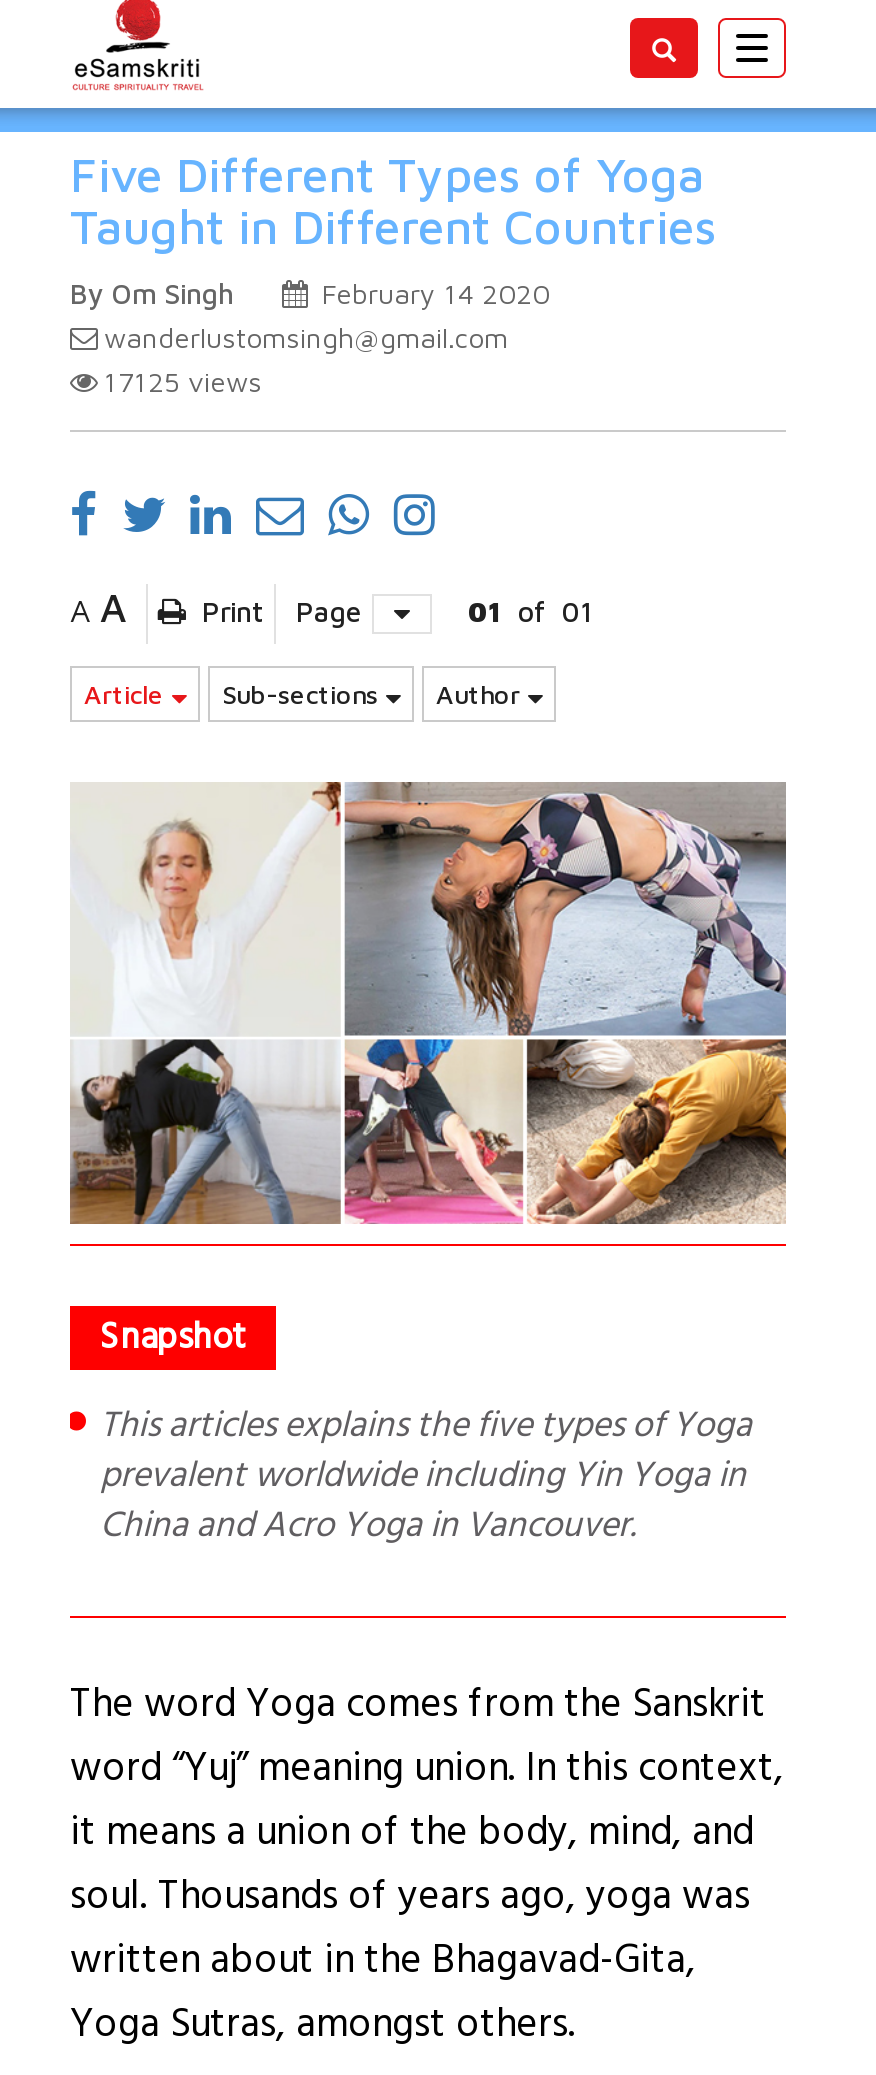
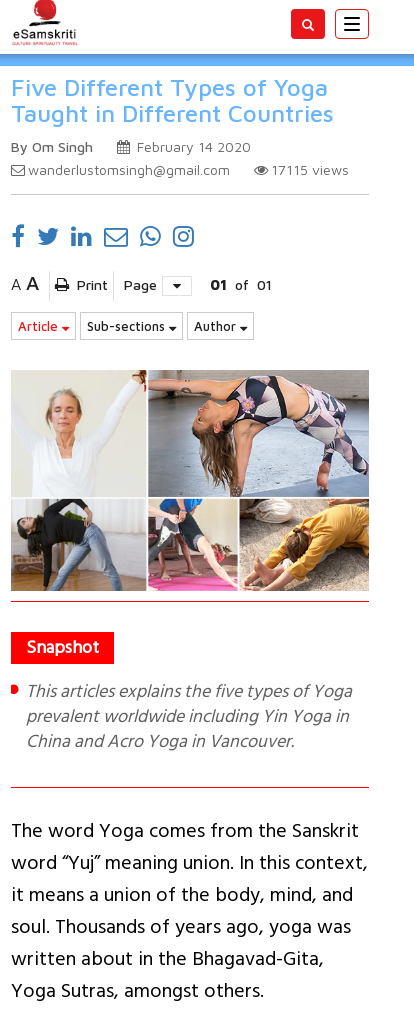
- 17125 views
+ 17115 views
